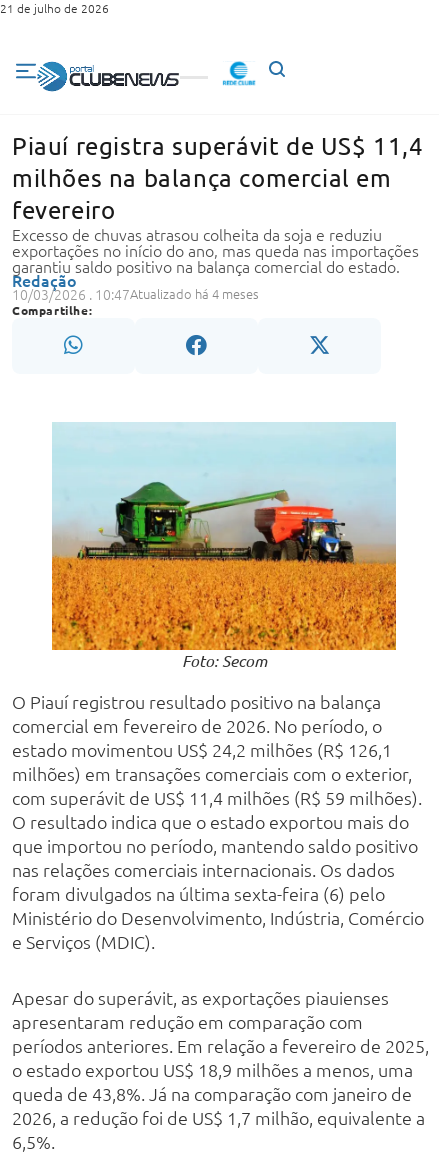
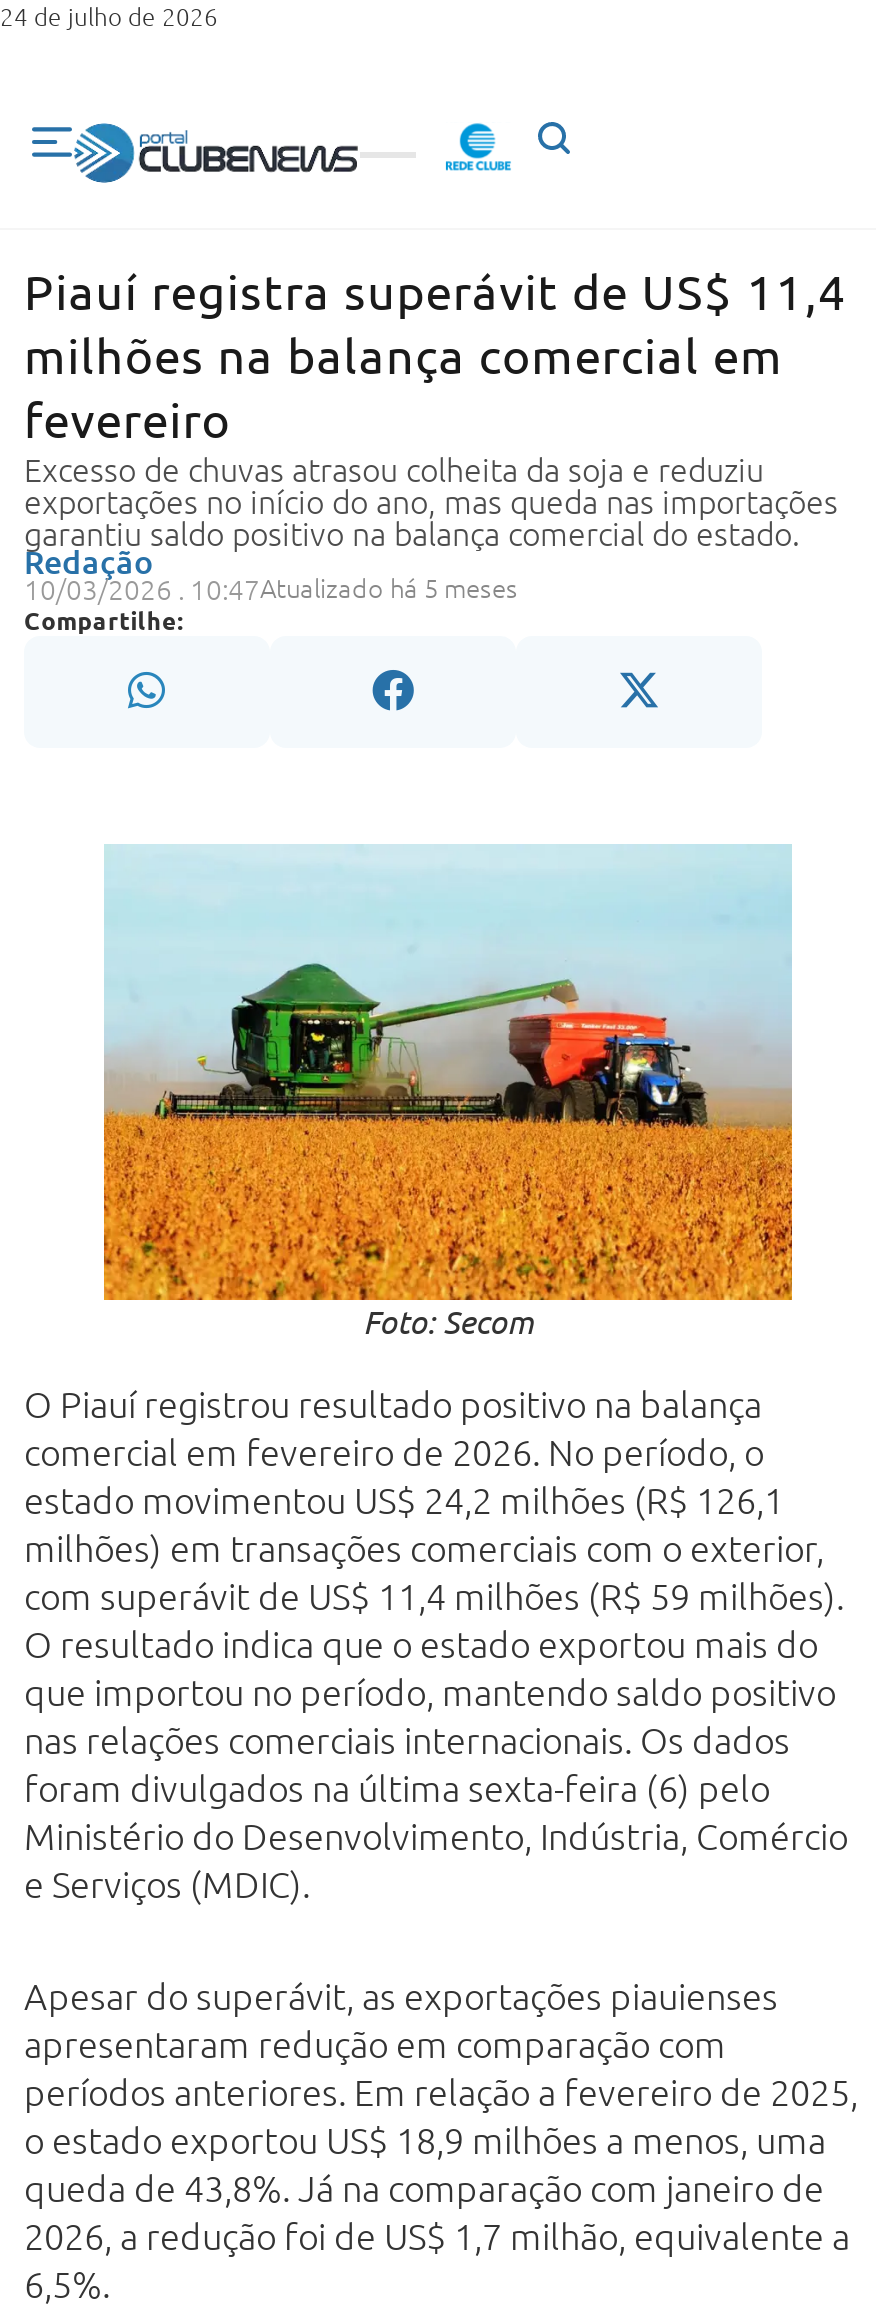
- 21 de julho de 2026
+ 24 de julho de 2026

- 10/03/2026 . 10:47Atualizado há 4 meses
+ 10/03/2026 . 10:47Atualizado há 5 meses
